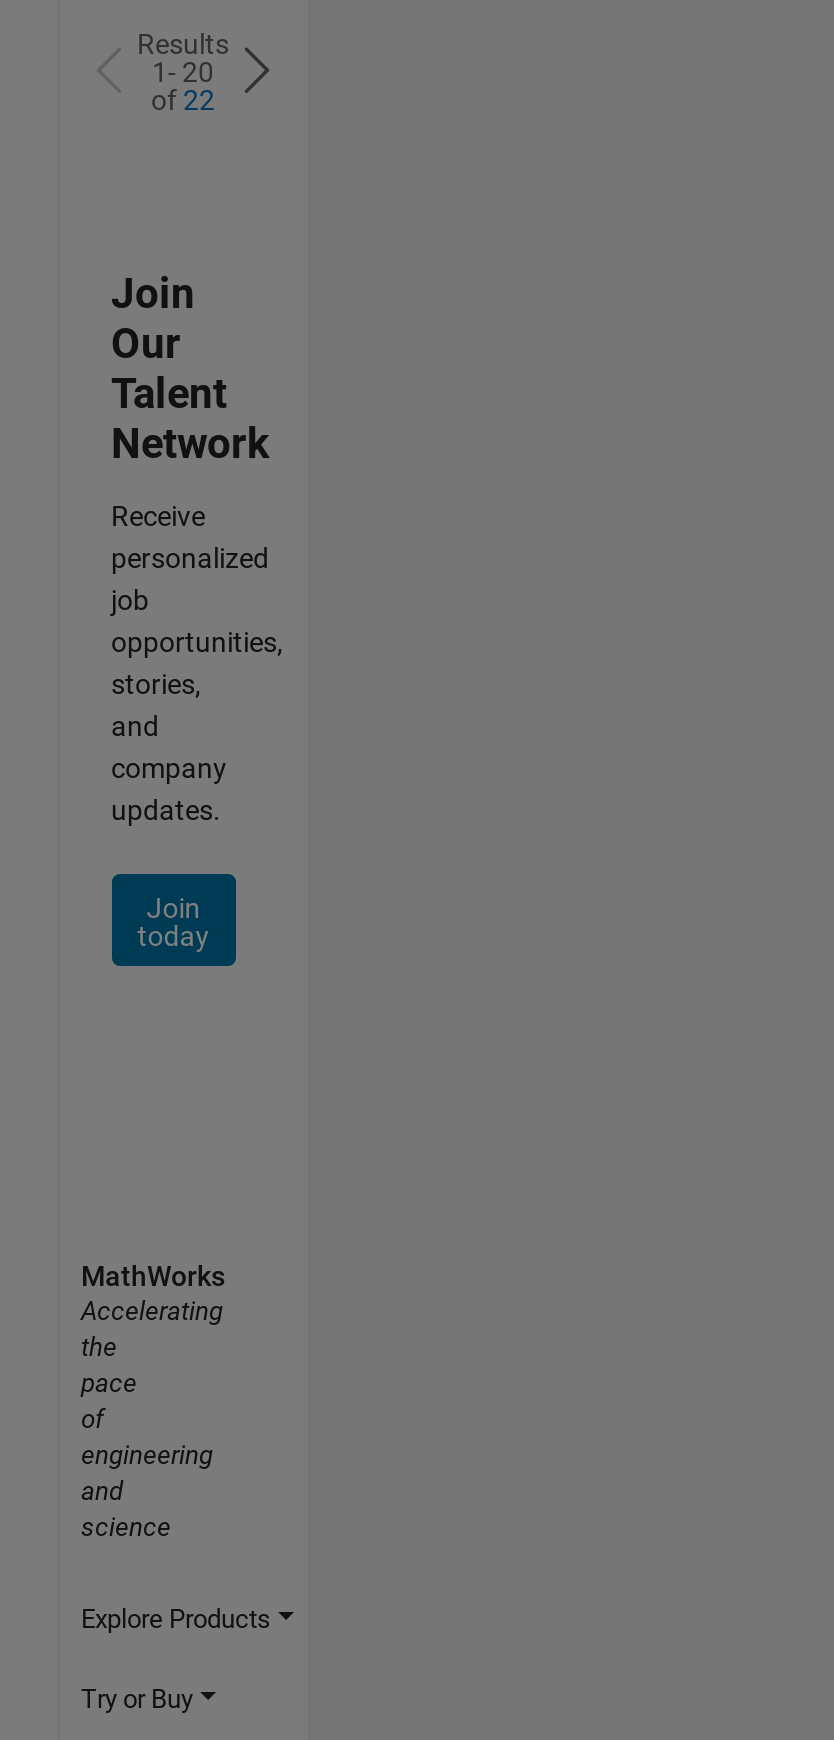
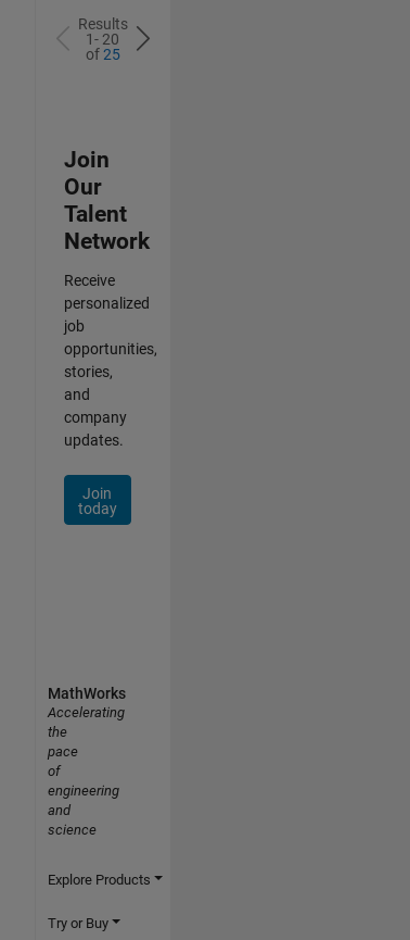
- of 22
+ of 25
